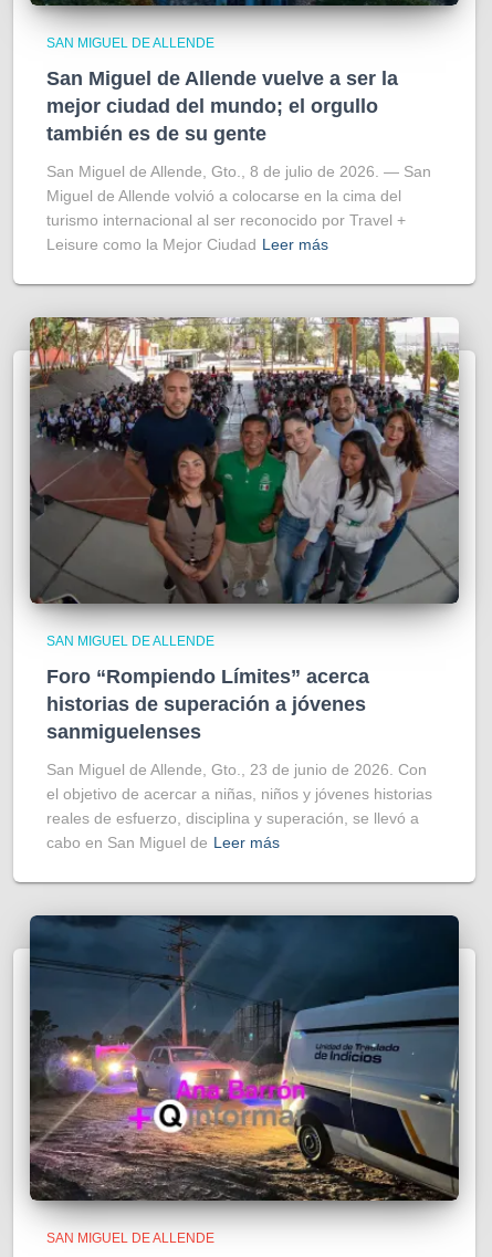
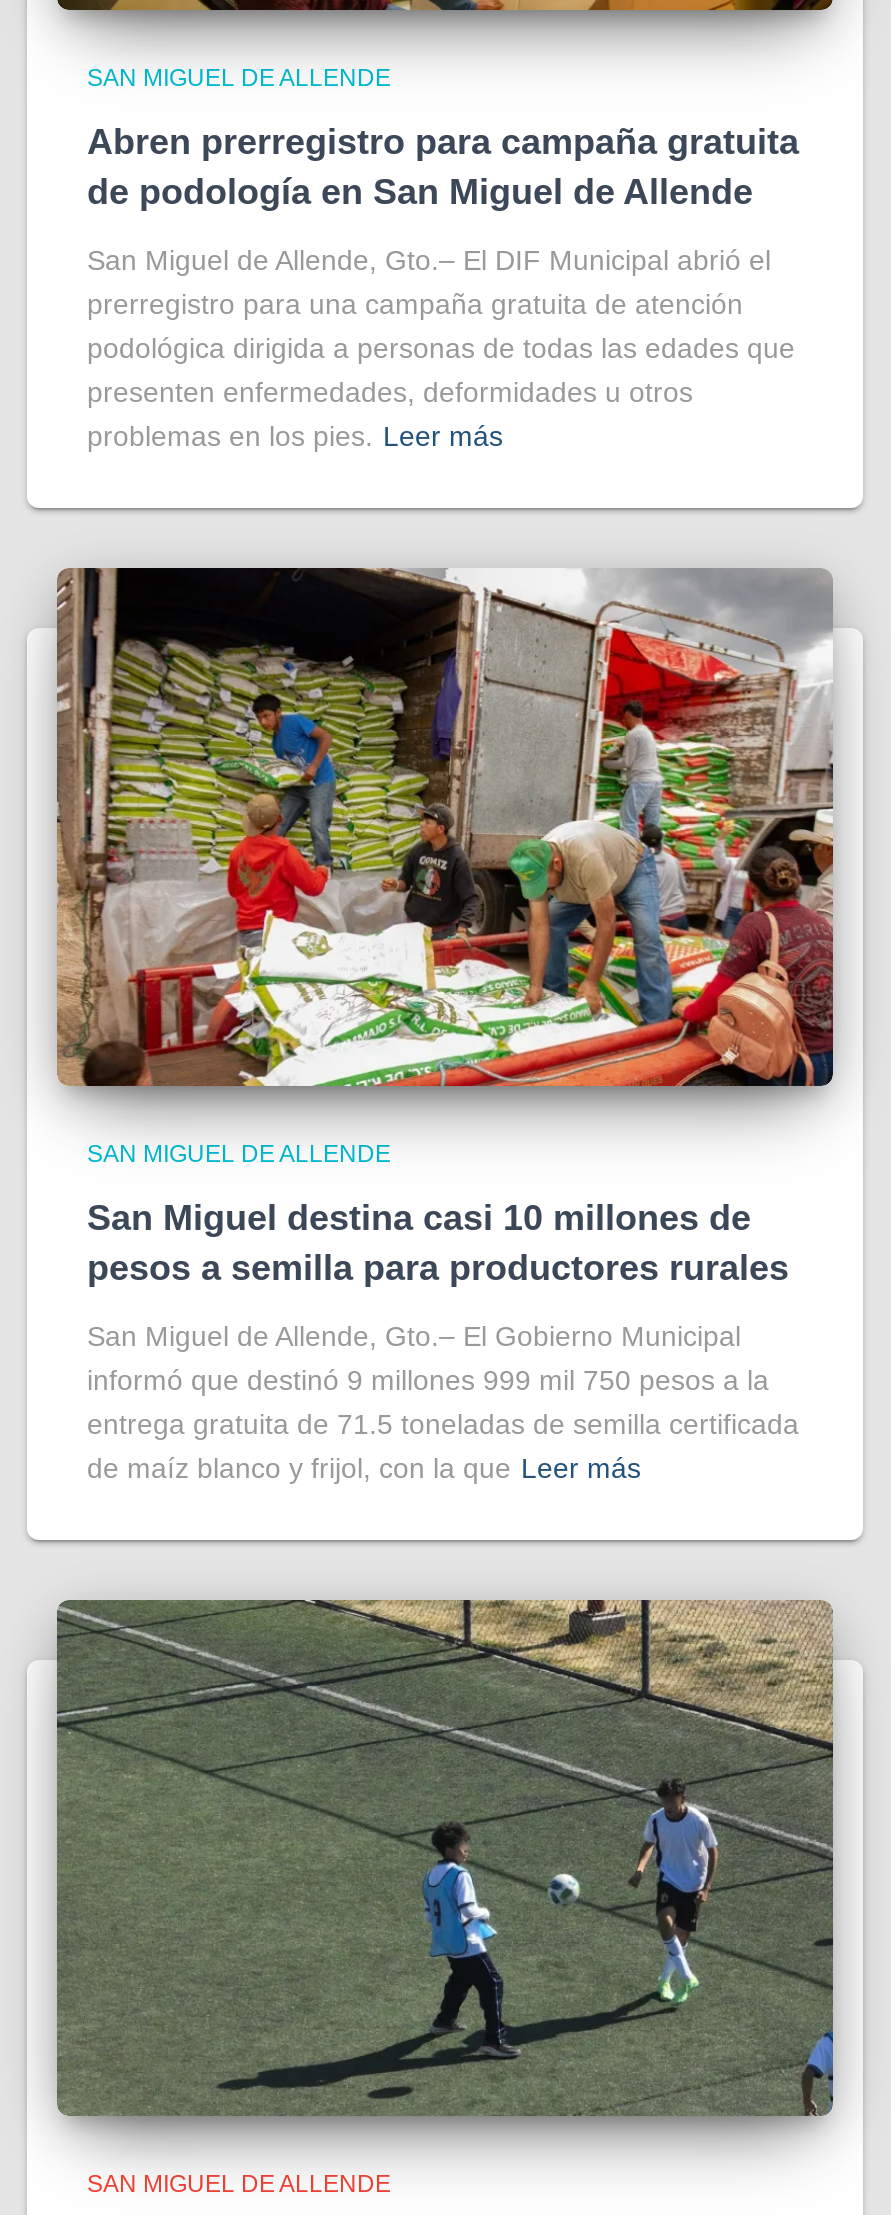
- San Miguel de Allende vuelve a ser la
- mejor ciudad del mundo; el orgullo
- también es de su gente
+ Abren prerregistro para campaña gratuita
+ de podología en San Miguel de Allende

- San Miguel de Allende, Gto., 8 de julio de 2026. — San
- Miguel de Allende volvió a colocarse en la cima del
- turismo internacional al ser reconocido por Travel +
- Leisure como la Mejor Ciudad Leer más
+ San Miguel de Allende, Gto.– El DIF Municipal abrió el
+ prerregistro para una campaña gratuita de atención
+ podológica dirigida a personas de todas las edades que
+ presenten enfermedades, deformidades u otros
+ problemas en los pies. Leer más

- [image]
+ [image]

- Foro “Rompiendo Límites” acerca
- historias de superación a jóvenes
- sanmiguelenses
+ San Miguel destina casi 10 millones de
+ pesos a semilla para productores rurales

- San Miguel de Allende, Gto., 23 de junio de 2026. Con
- el objetivo de acercar a niñas, niños y jóvenes historias
- reales de esfuerzo, disciplina y superación, se llevó a
- cabo en San Miguel de Leer más
+ San Miguel de Allende, Gto.– El Gobierno Municipal
+ informó que destinó 9 millones 999 mil 750 pesos a la
+ entrega gratuita de 71.5 toneladas de semilla certificada
+ de maíz blanco y frijol, con la que Leer más

- [image]
+ [image]
